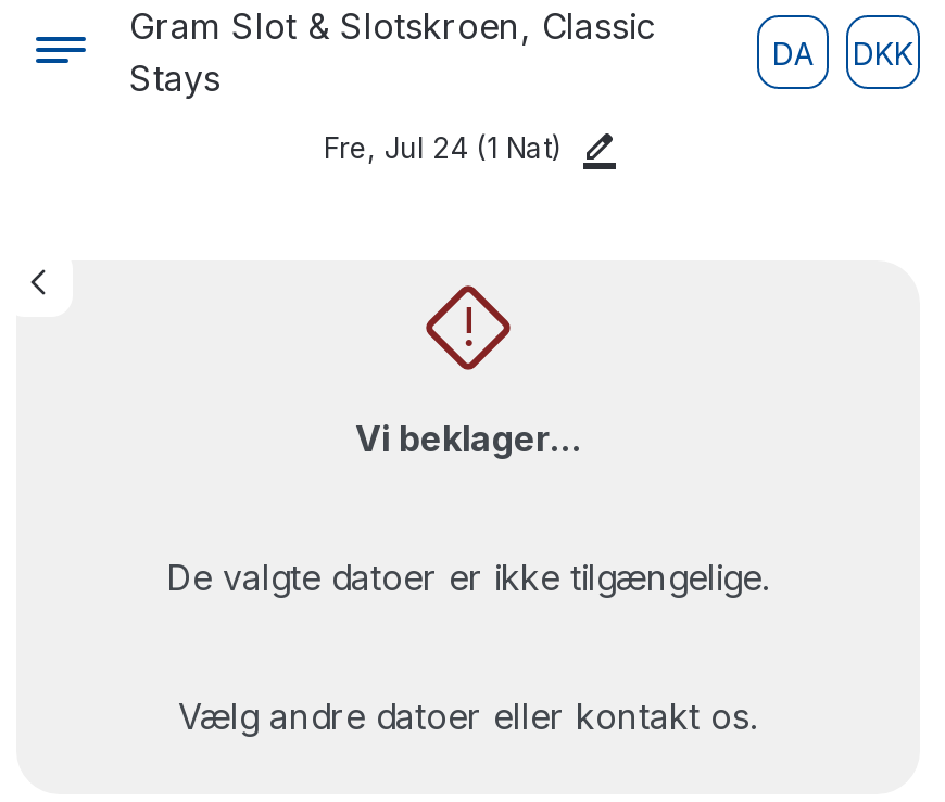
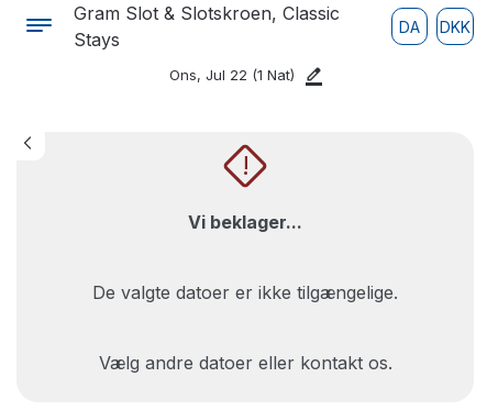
- Fre, Jul 24 (1 Nat)
+ Ons, Jul 22 (1 Nat)
